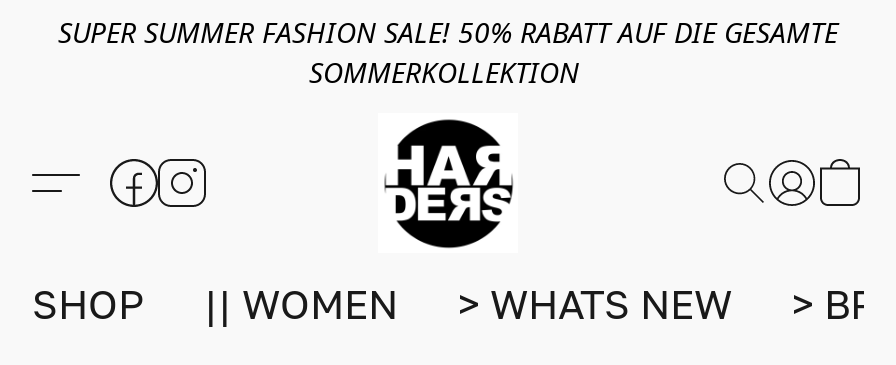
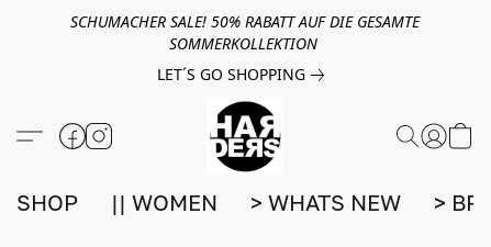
- SUPER SUMMER FASHION SALE! 50% RABATT AUF DIE GESAMTE
+ SCHUMACHER SALE! 50% RABATT AUF DIE GESAMTE

+ LET´S GO SHOPPING
